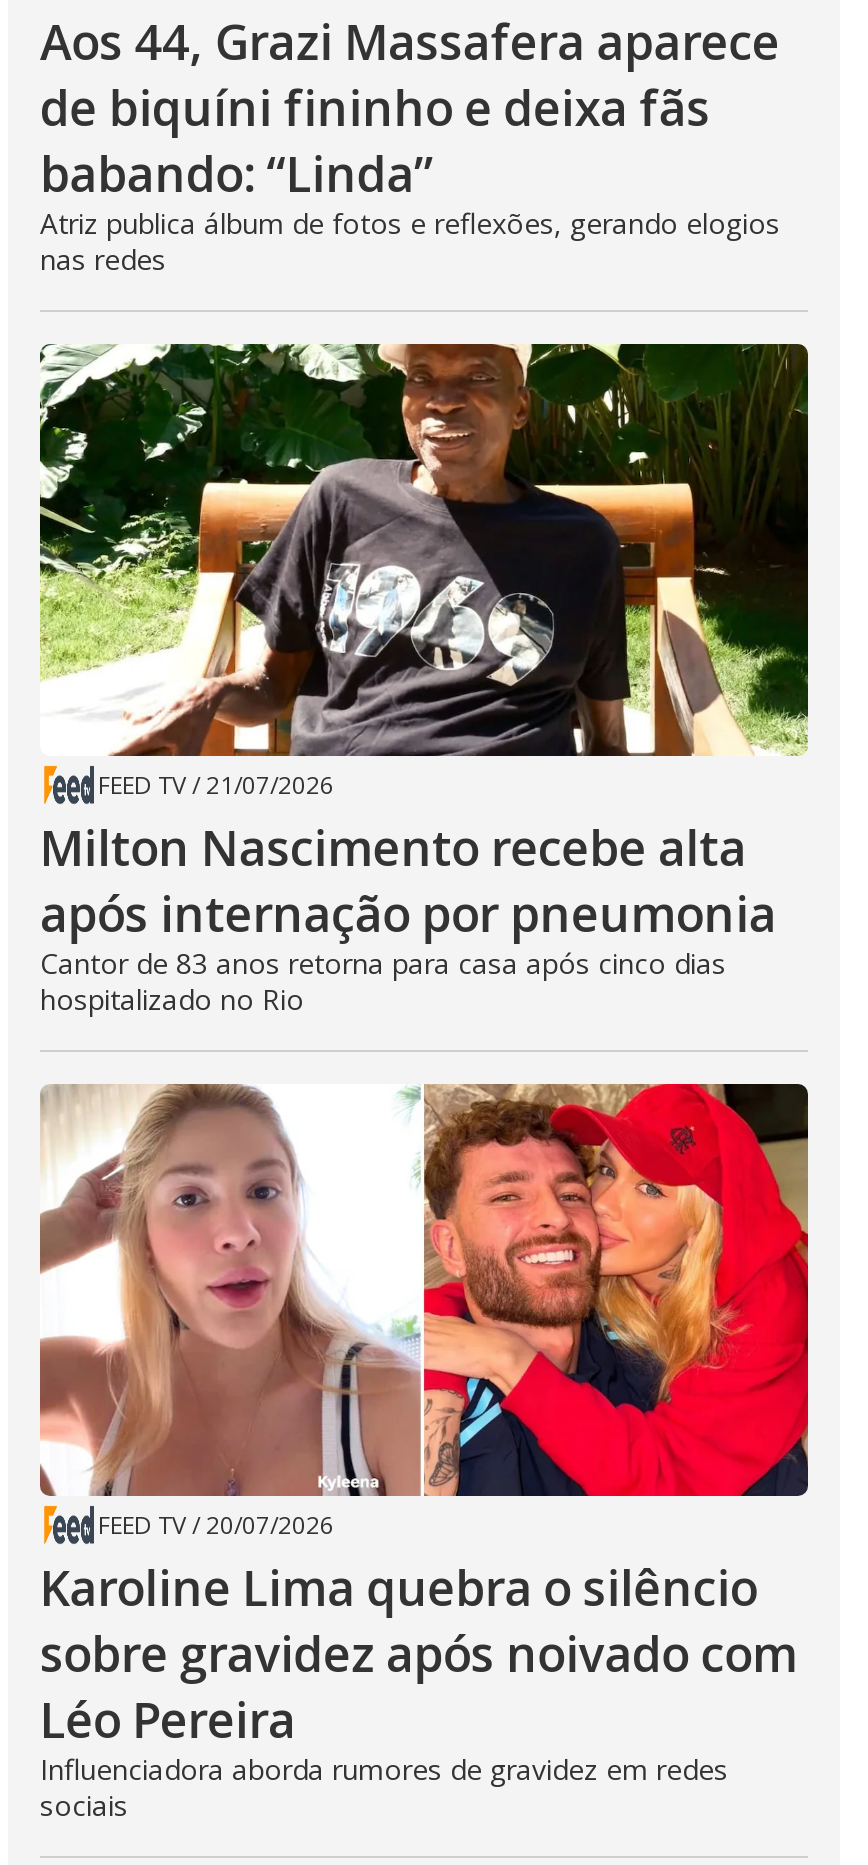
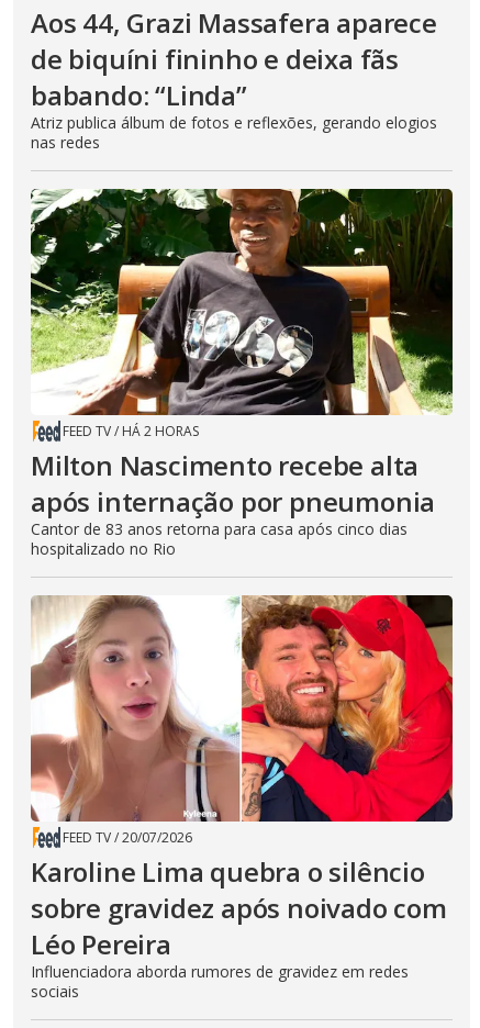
- FEED TV / 21/07/2026
+ FEED TV / HÁ 2 HORAS
